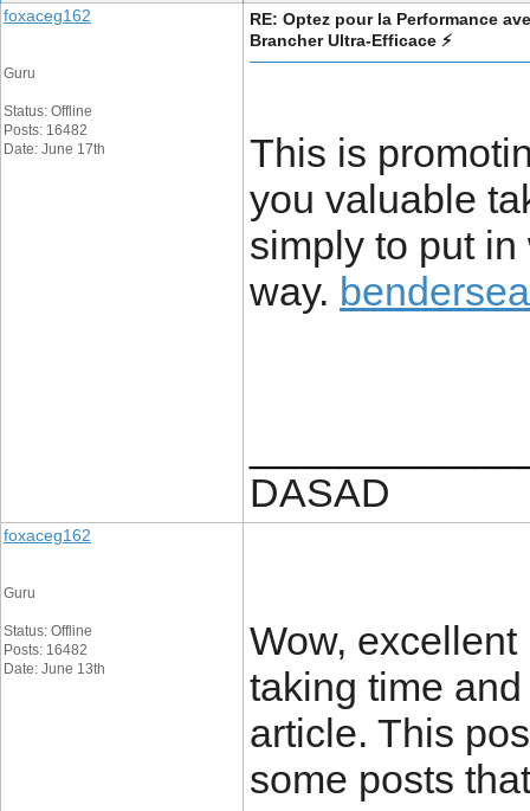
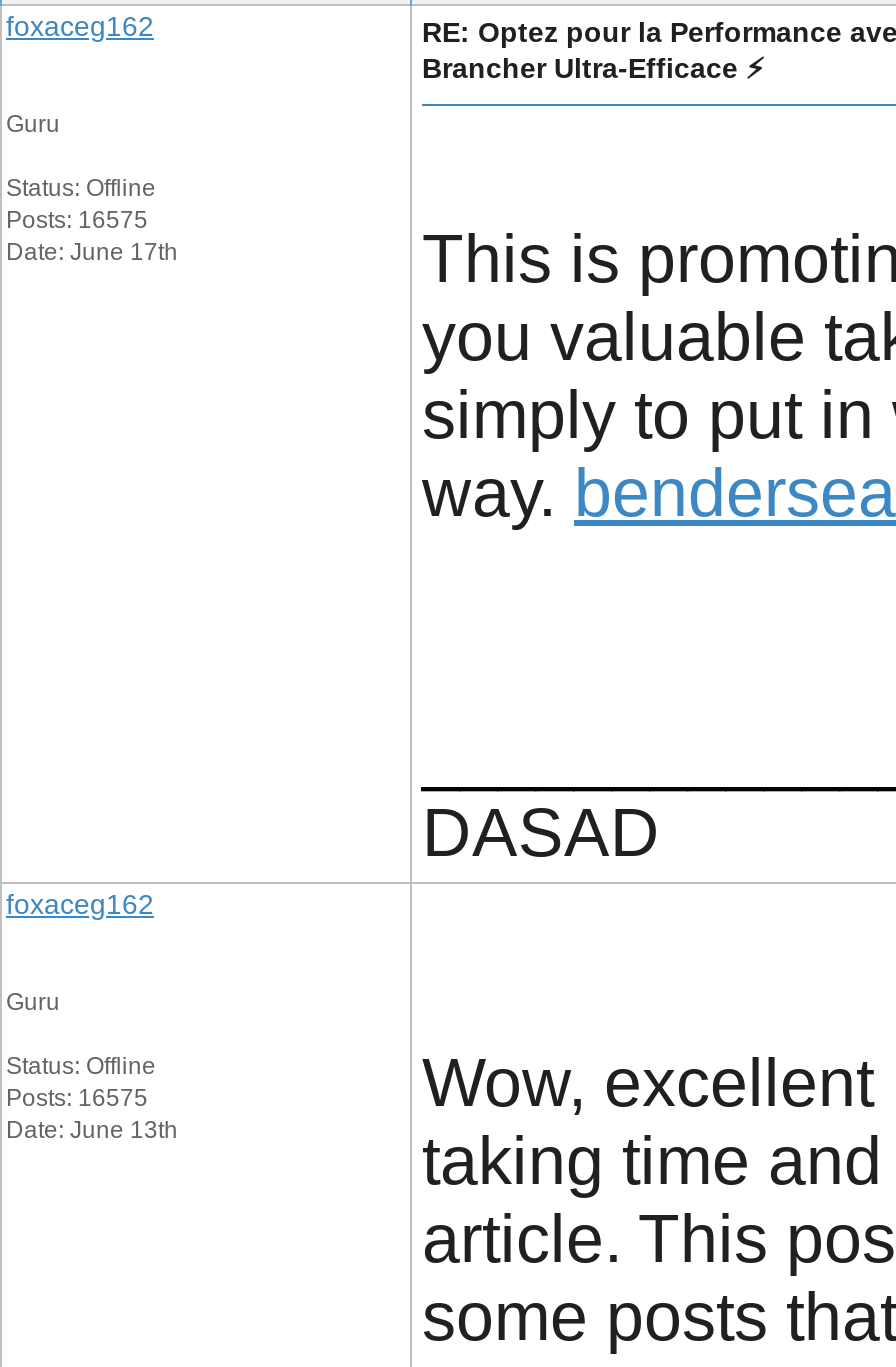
- Posts: 16482
+ Posts: 16575

- Posts: 16482
+ Posts: 16575
